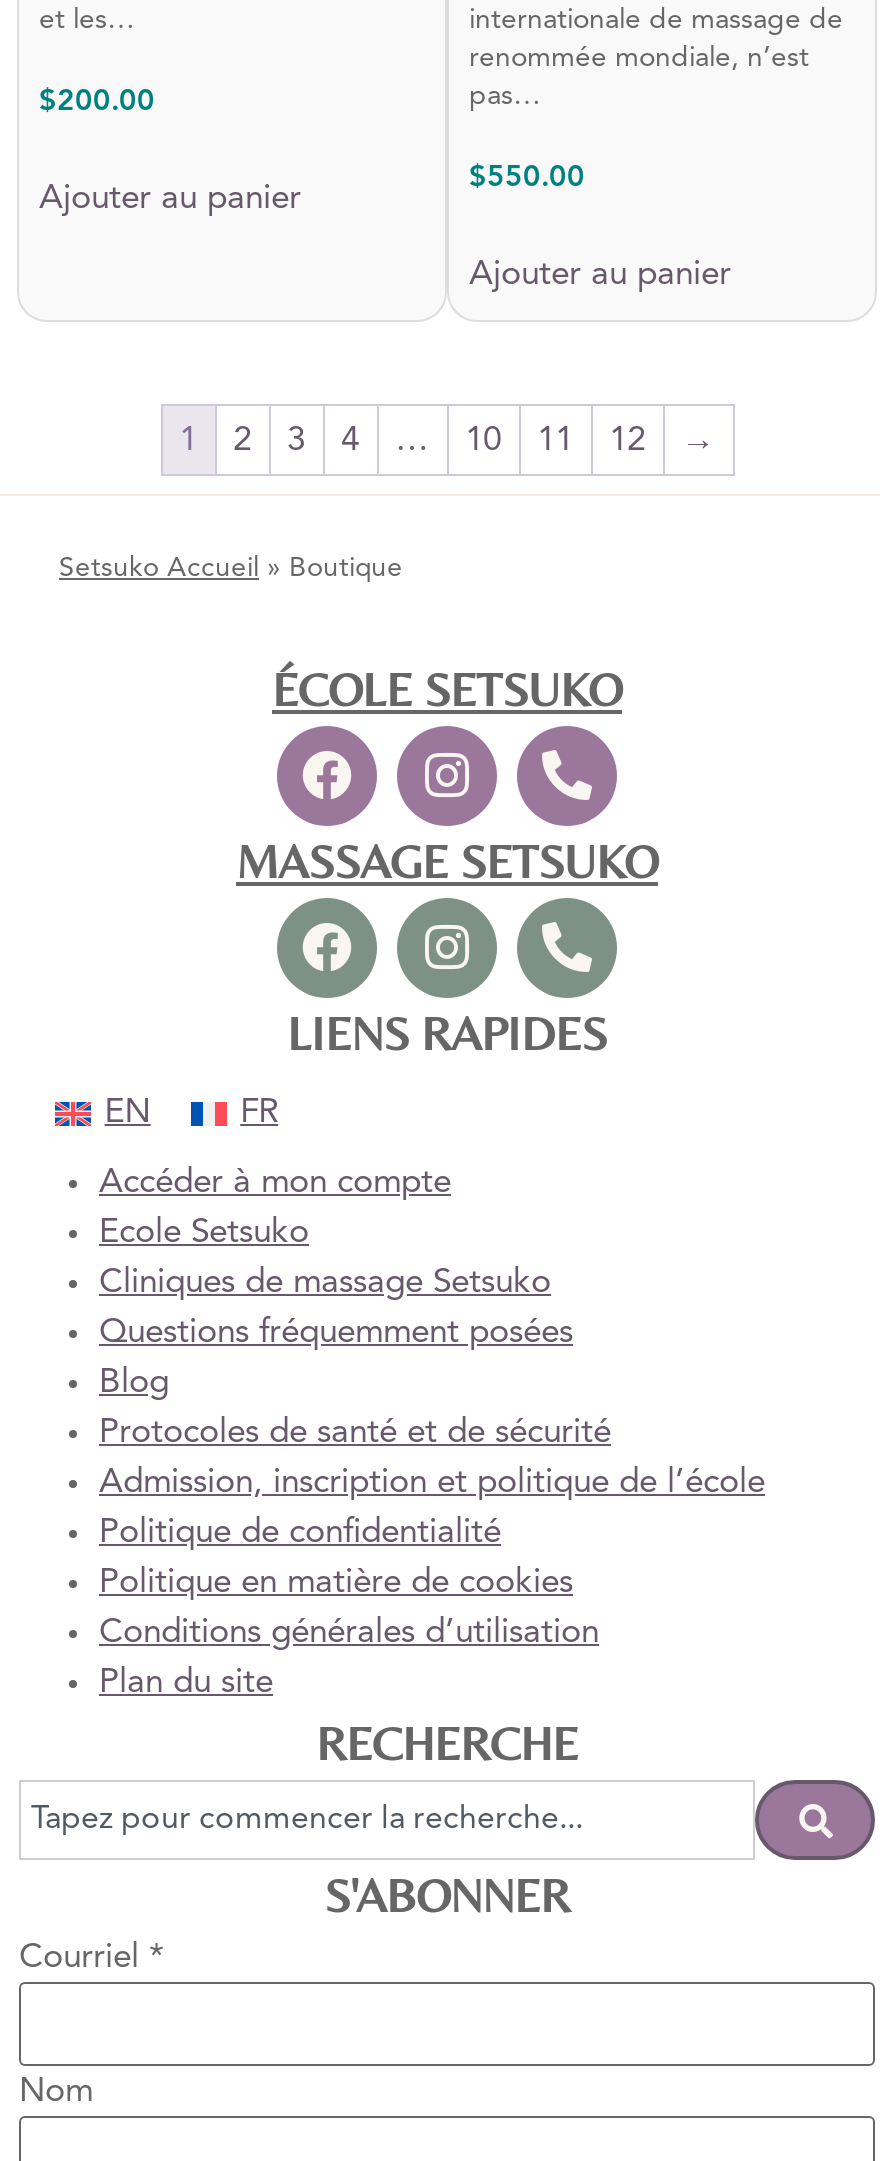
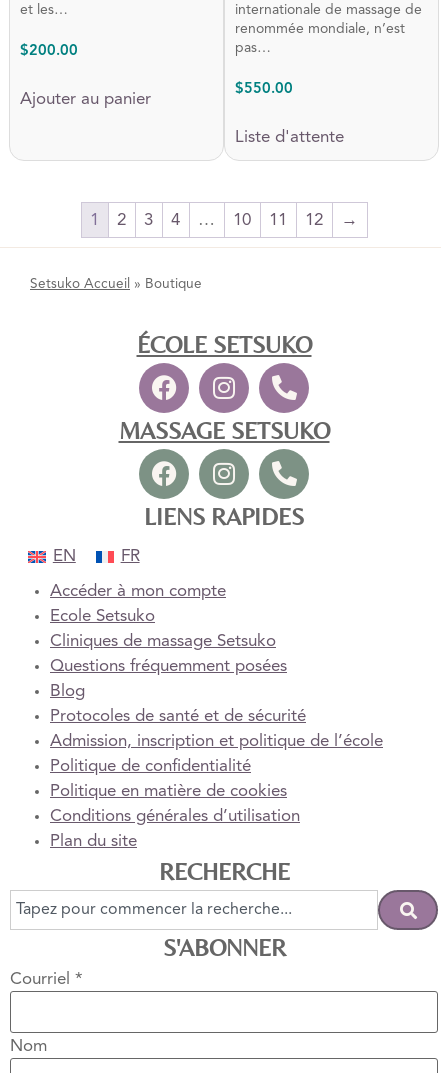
- Ajouter au panier
+ Liste d'attente
